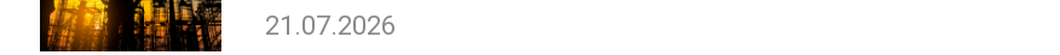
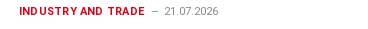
+ INDUSTRY AND TRADE
